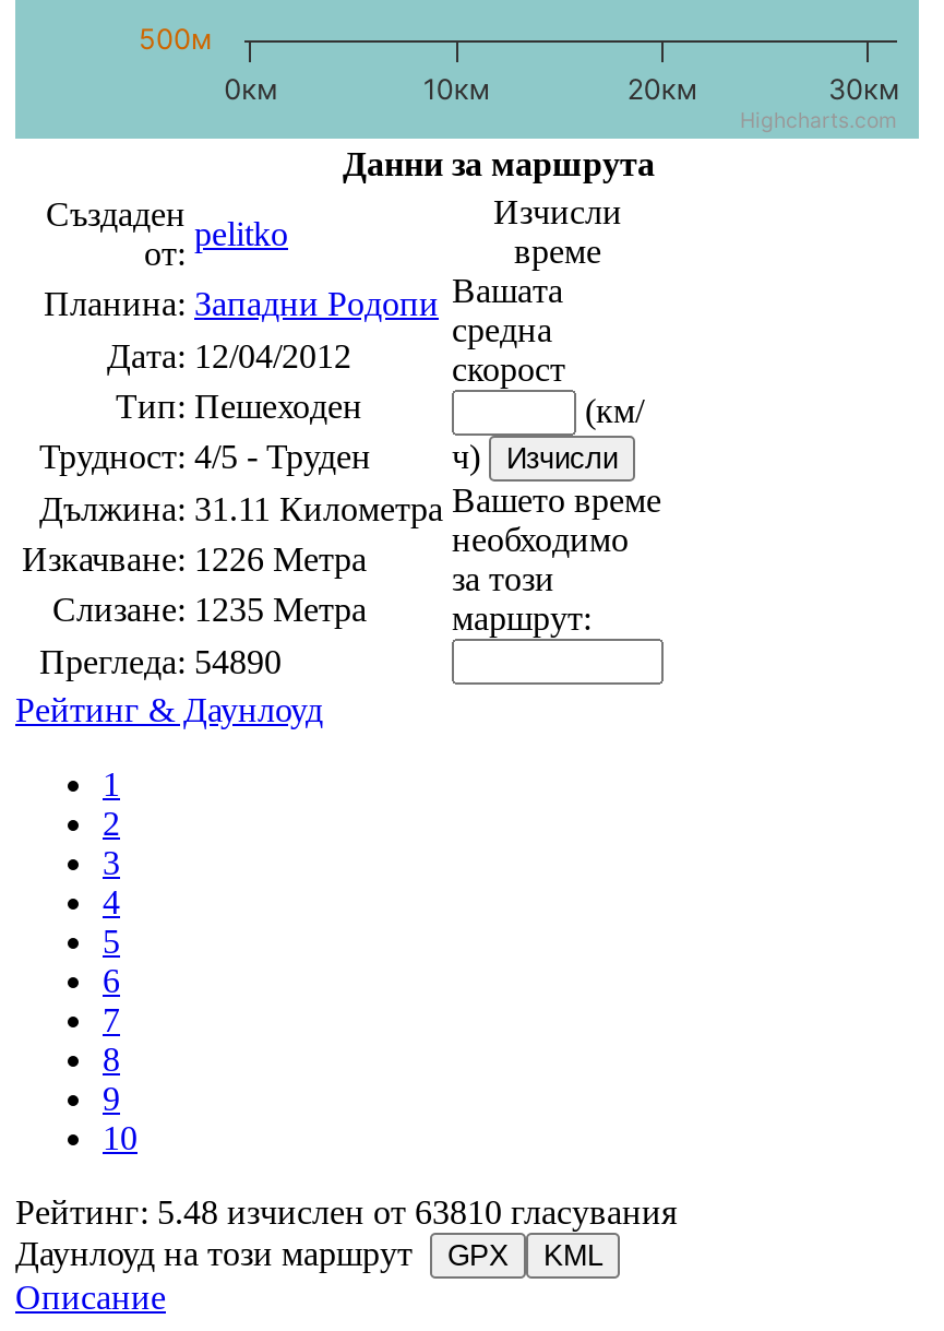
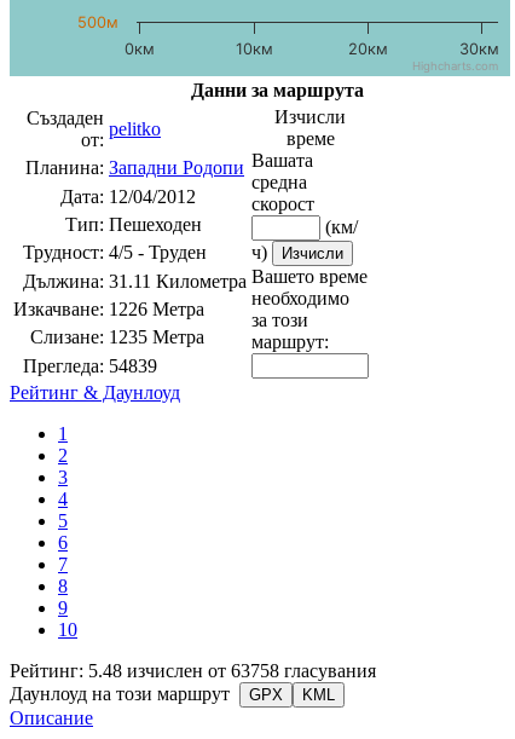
- Прегледа: 54890
+ Прегледа: 54839

- Рейтинг: 5.48 изчислен от 63810 гласувания
+ Рейтинг: 5.48 изчислен от 63758 гласувания
